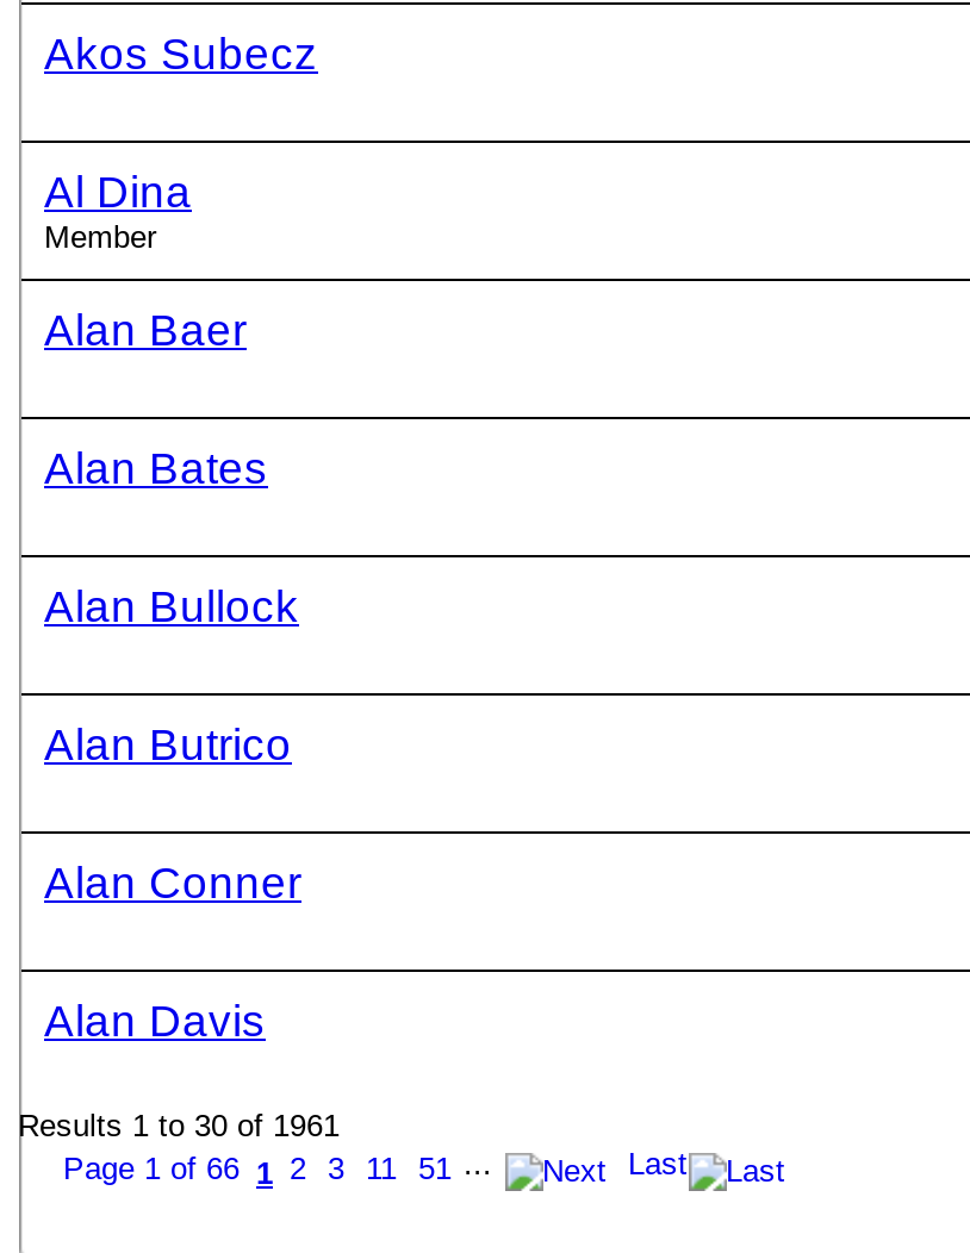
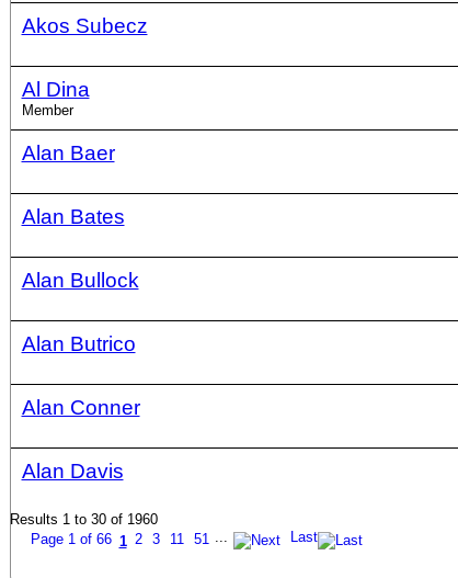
- Results 1 to 30 of 1961
+ Results 1 to 30 of 1960
